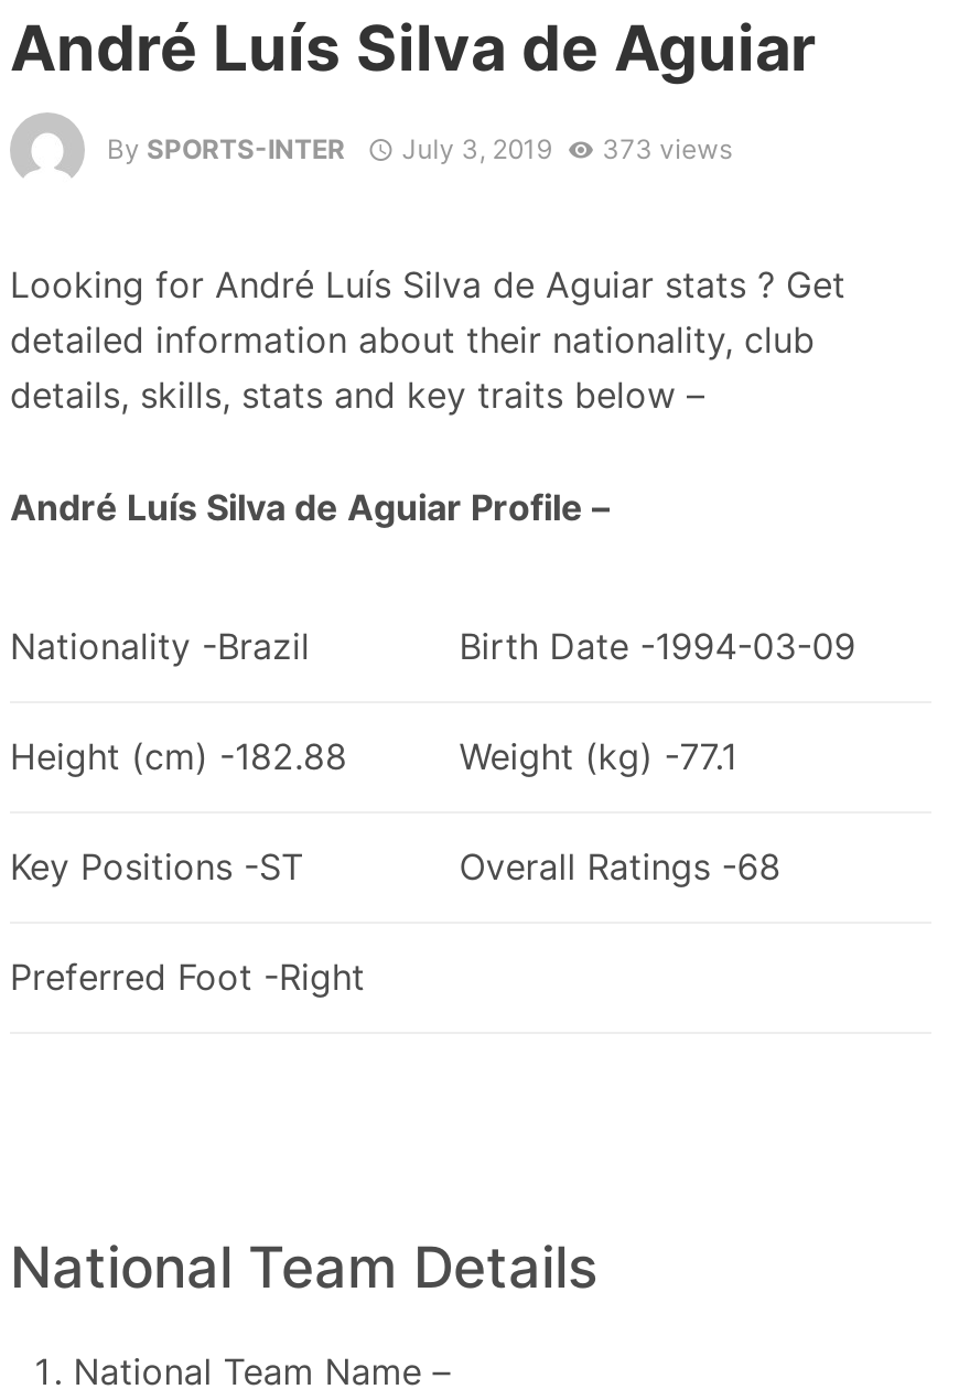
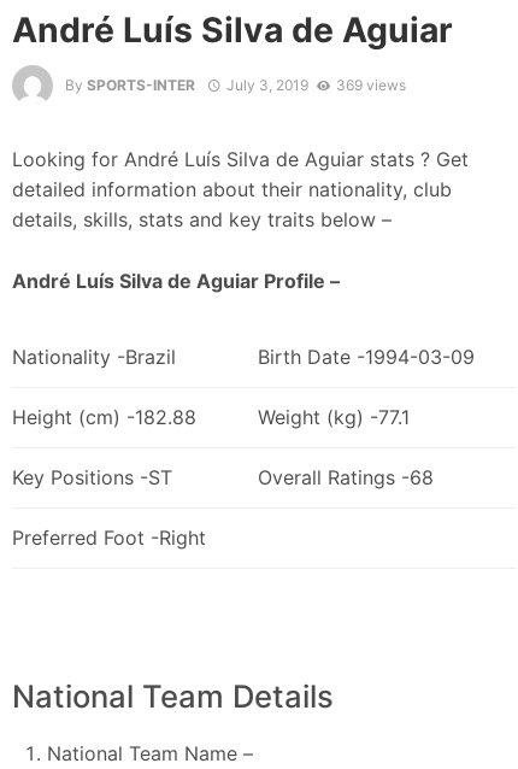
- By SPORTS-INTER July 3, 2019 373 views
+ By SPORTS-INTER July 3, 2019 369 views
